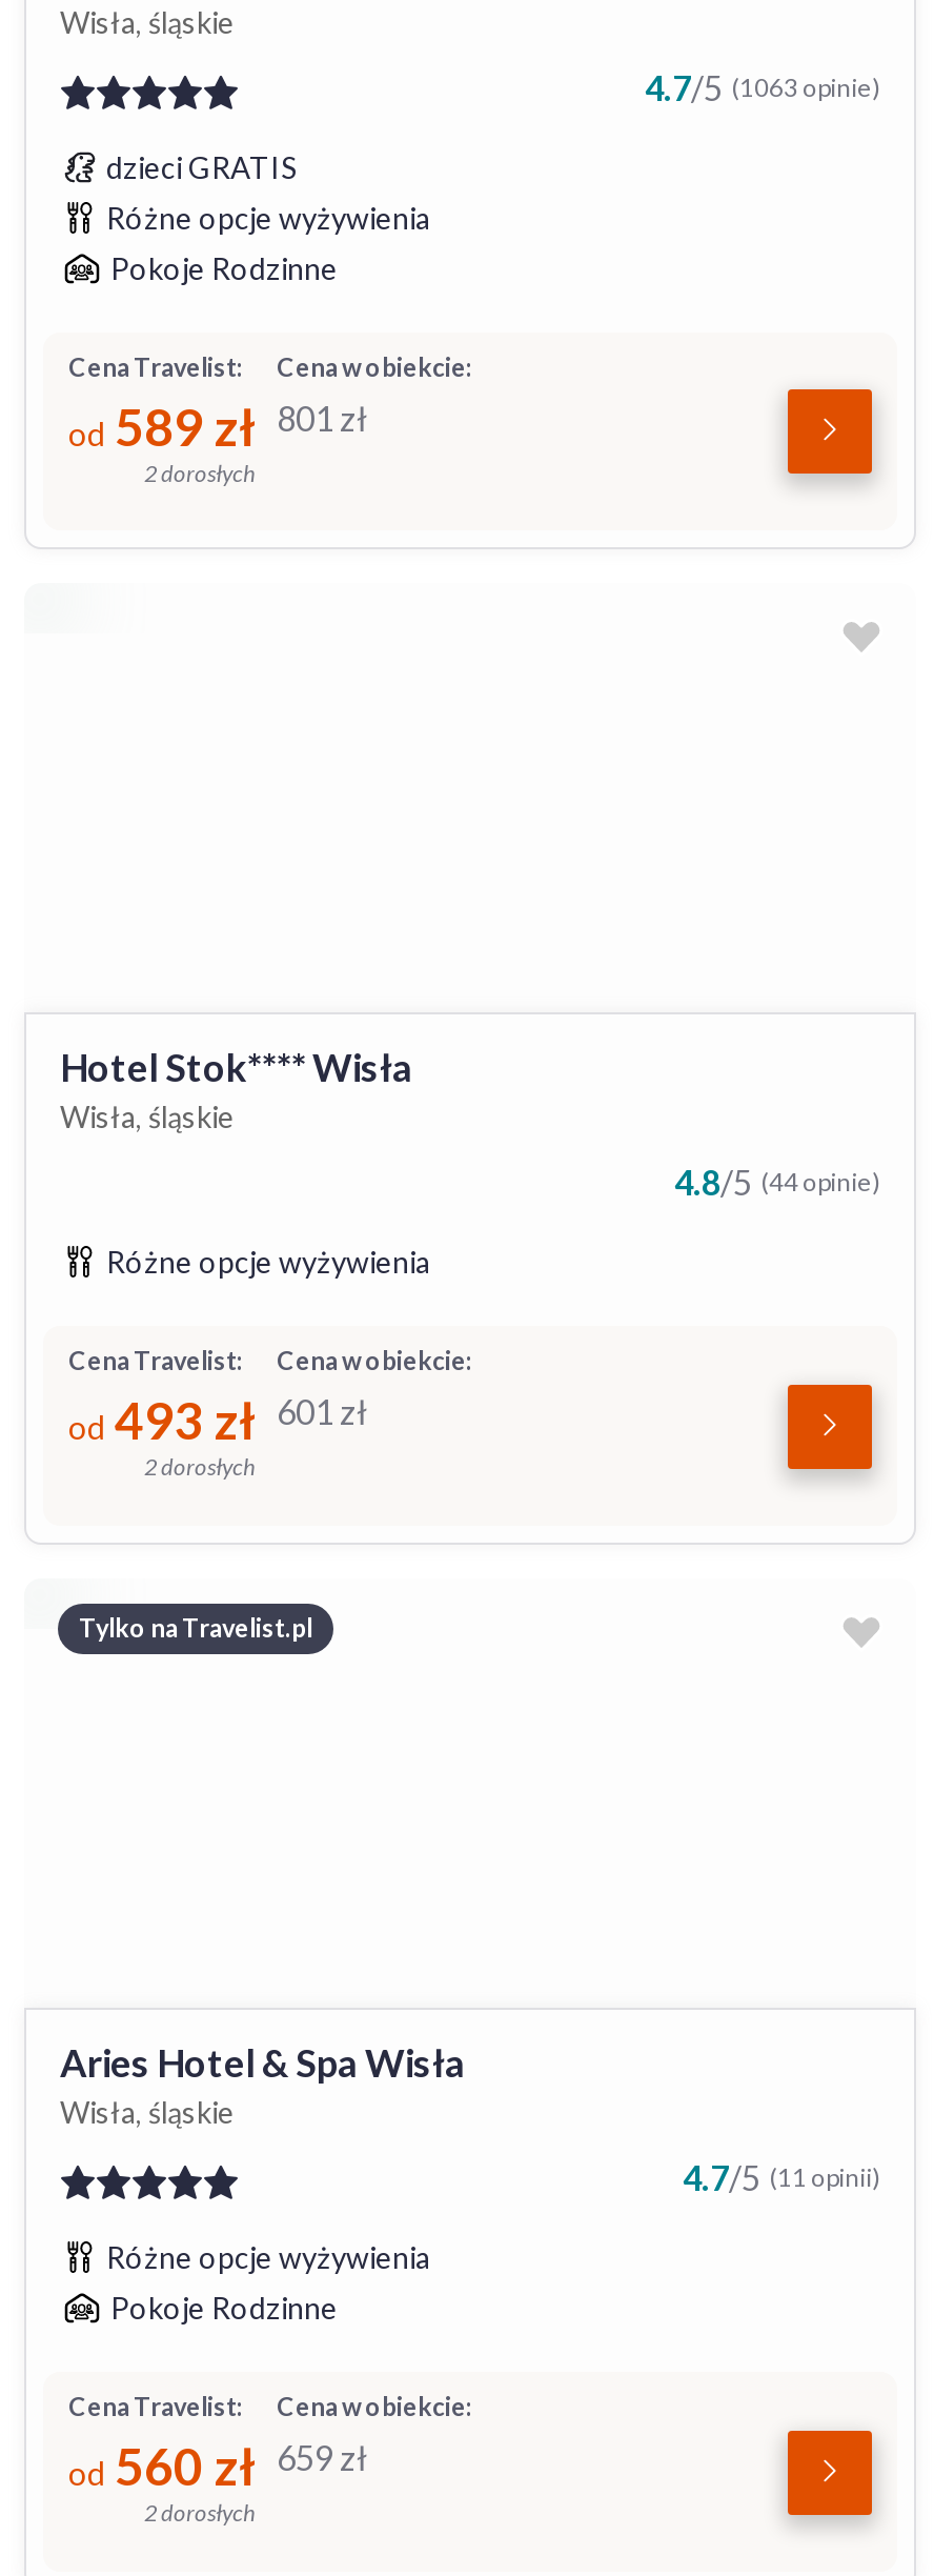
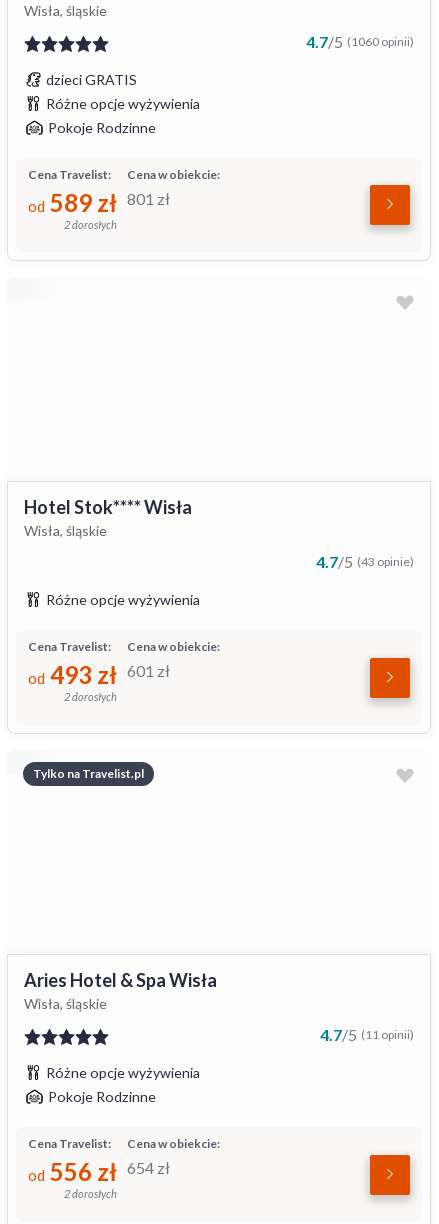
- 4.7/5 (1063 opinie)
+ 4.7/5 (1060 opinii)

- 4.8/5 (44 opinie)
+ 4.7/5 (43 opinie)

- od 560 zł
+ od 556 zł

- 659 zł
+ 654 zł
